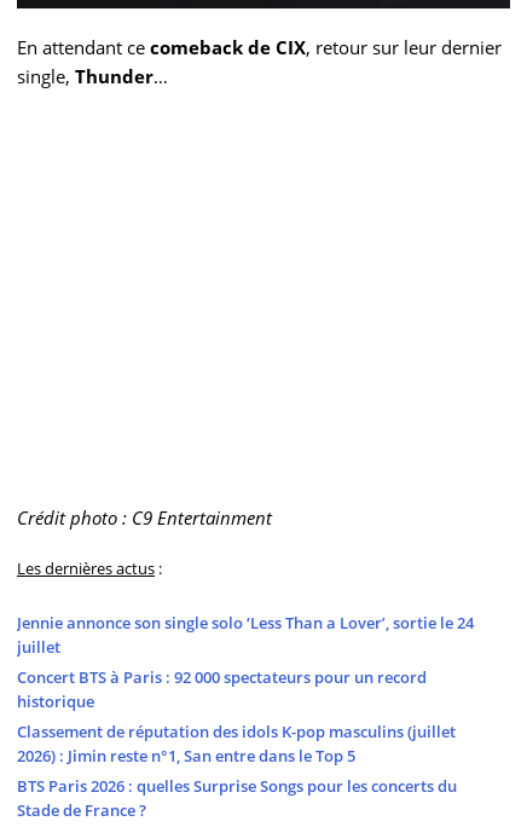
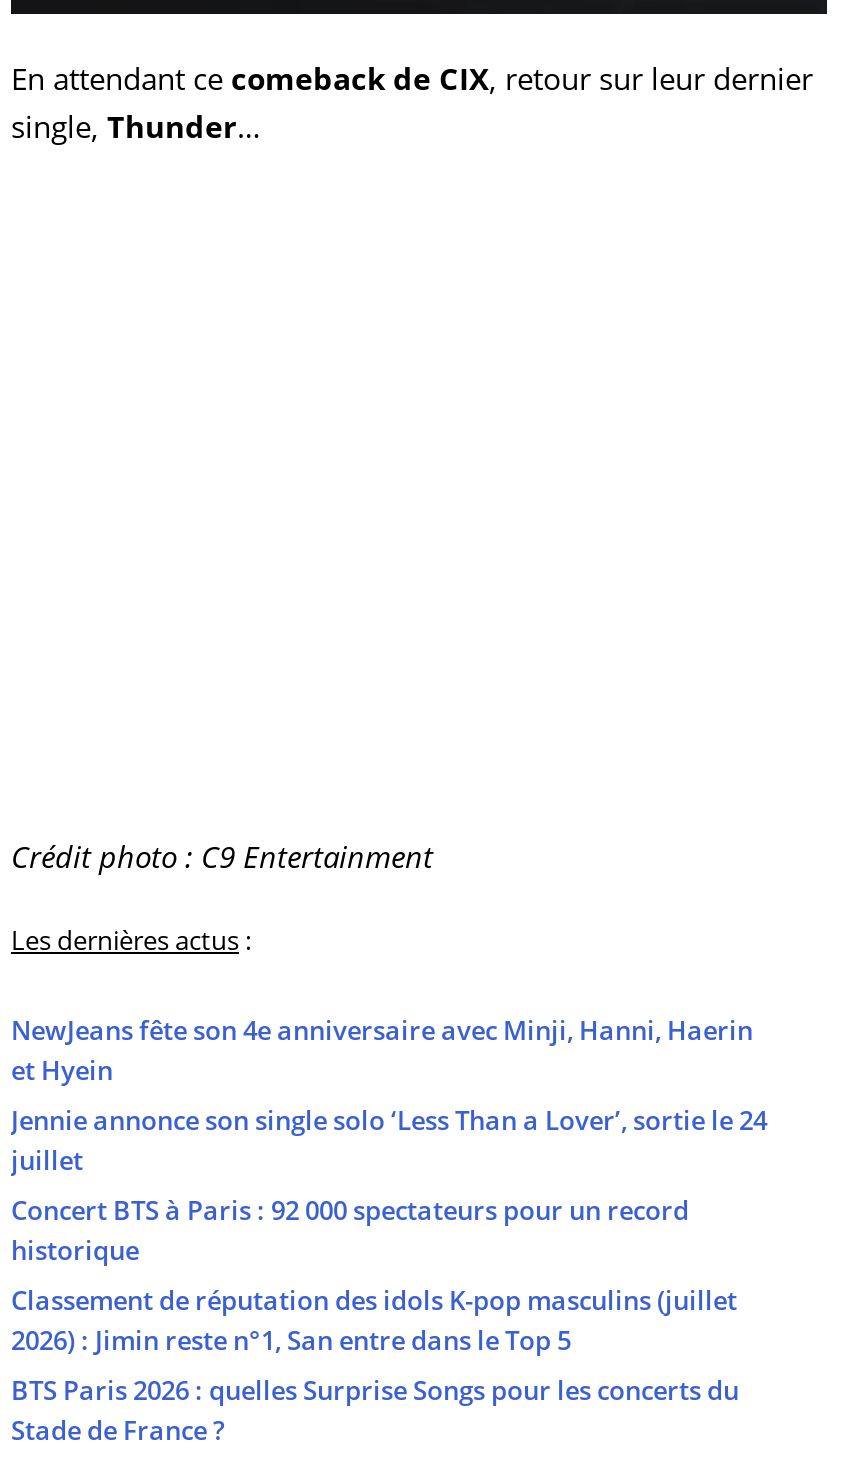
+ NewJeans fête son 4e anniversaire avec Minji, Hanni, Haerin
+ et Hyein
